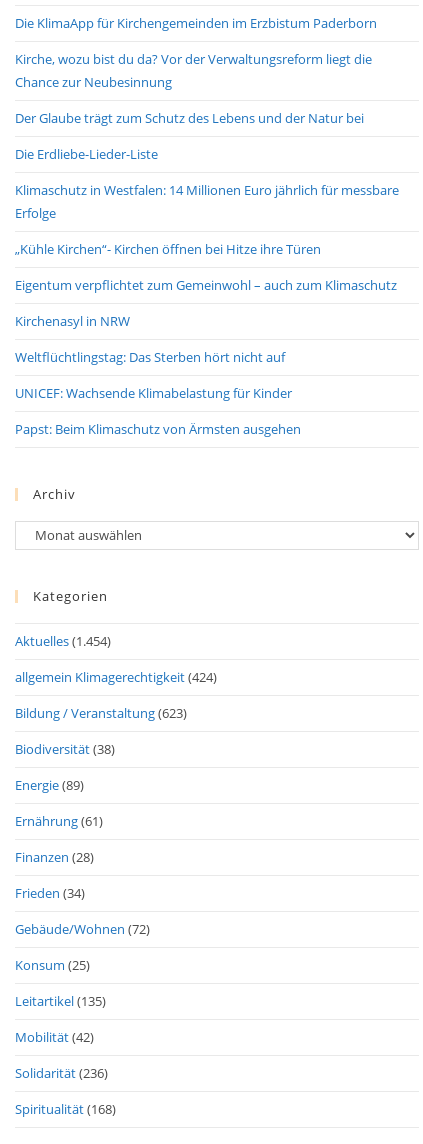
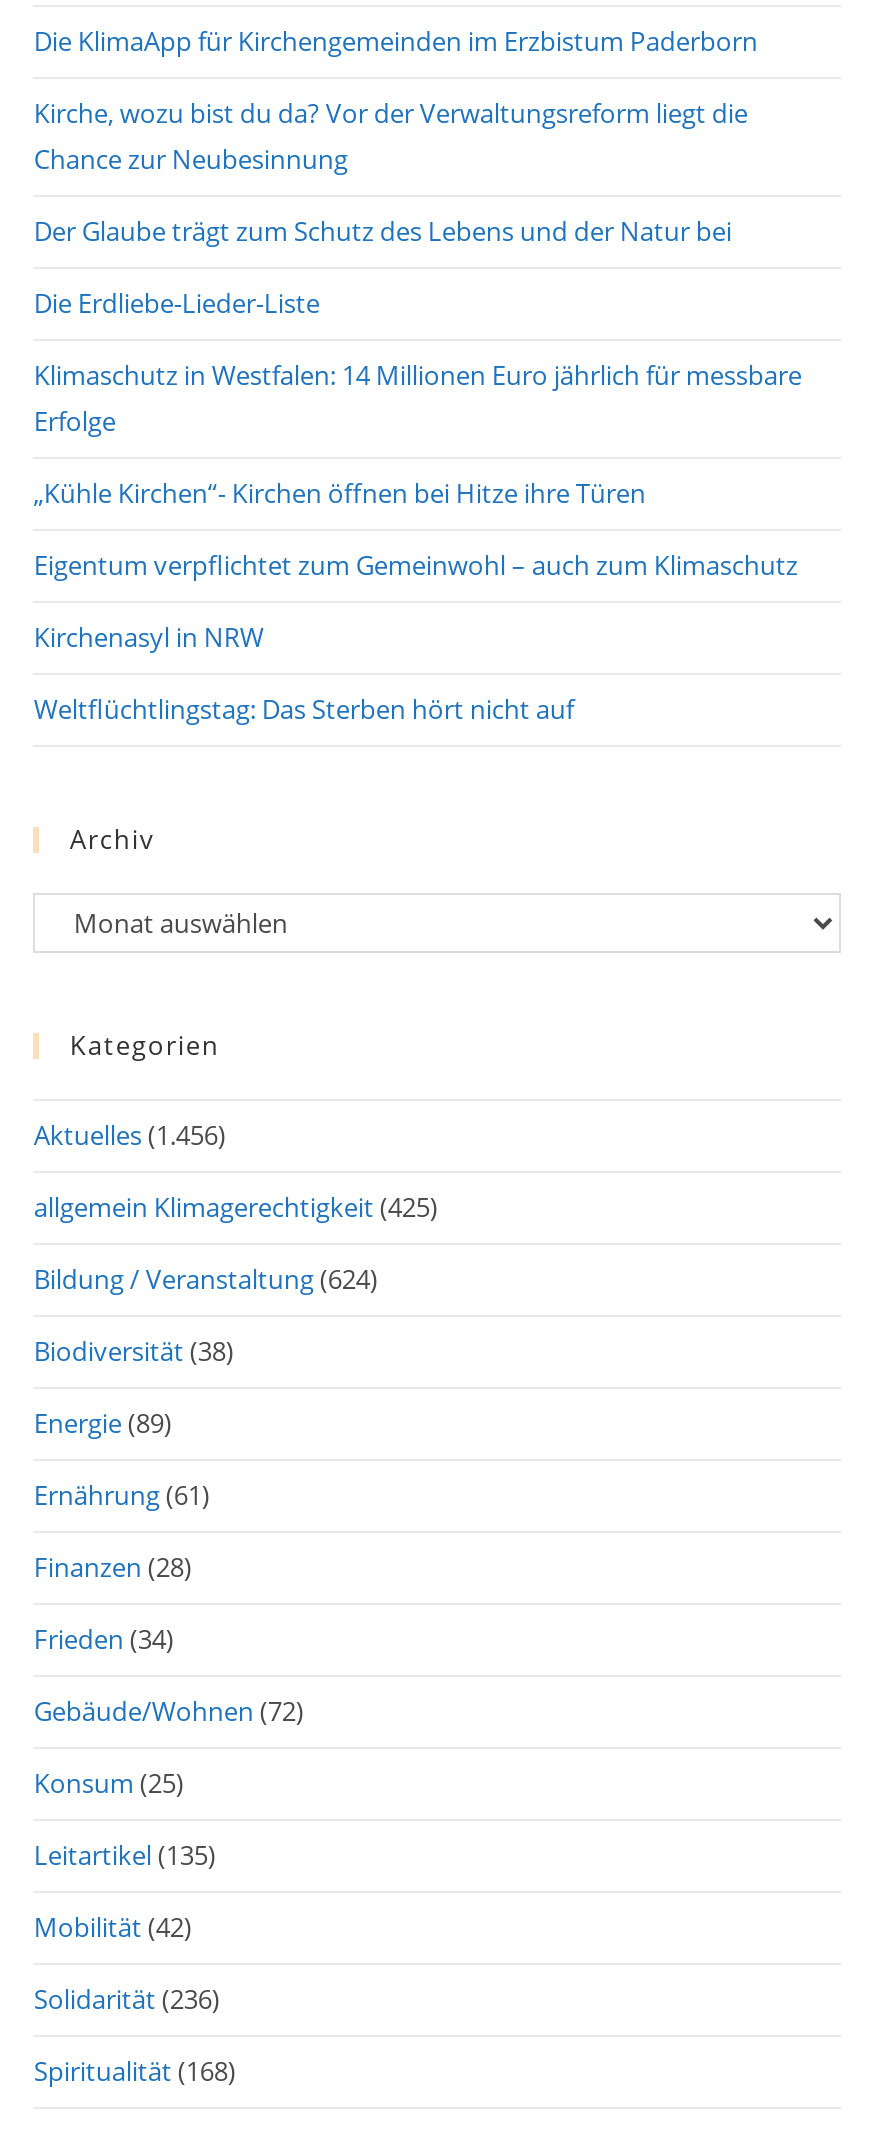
- UNICEF: Wachsende Klimabelastung für Kinder
- Papst: Beim Klimaschutz von Ärmsten ausgehen

- Aktuelles (1.454)
+ Aktuelles (1.456)

- allgemein Klimagerechtigkeit (424)
+ allgemein Klimagerechtigkeit (425)

- Bildung / Veranstaltung (623)
+ Bildung / Veranstaltung (624)
